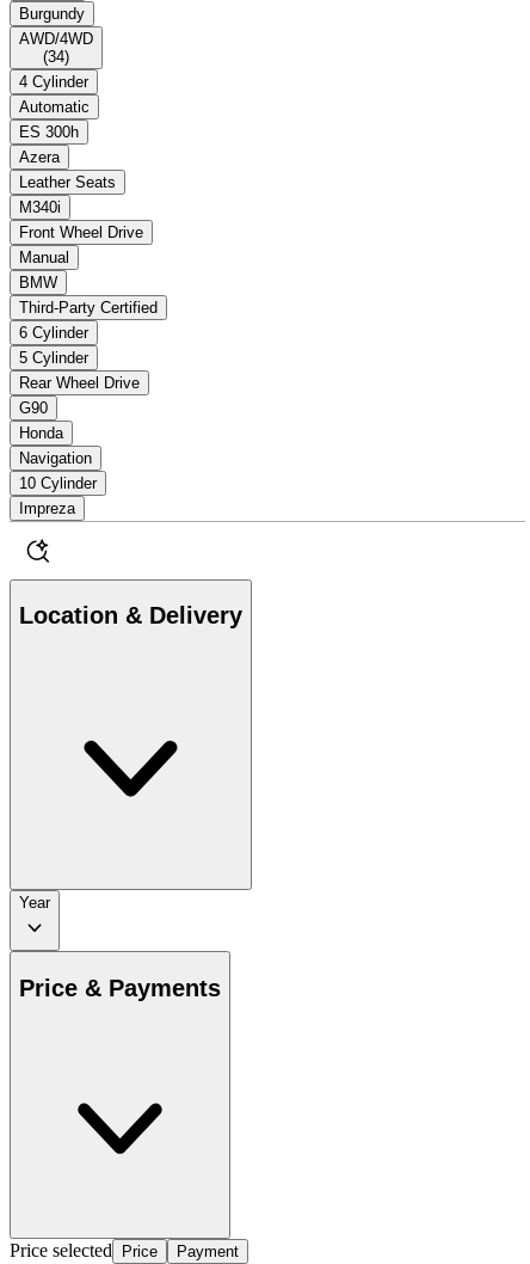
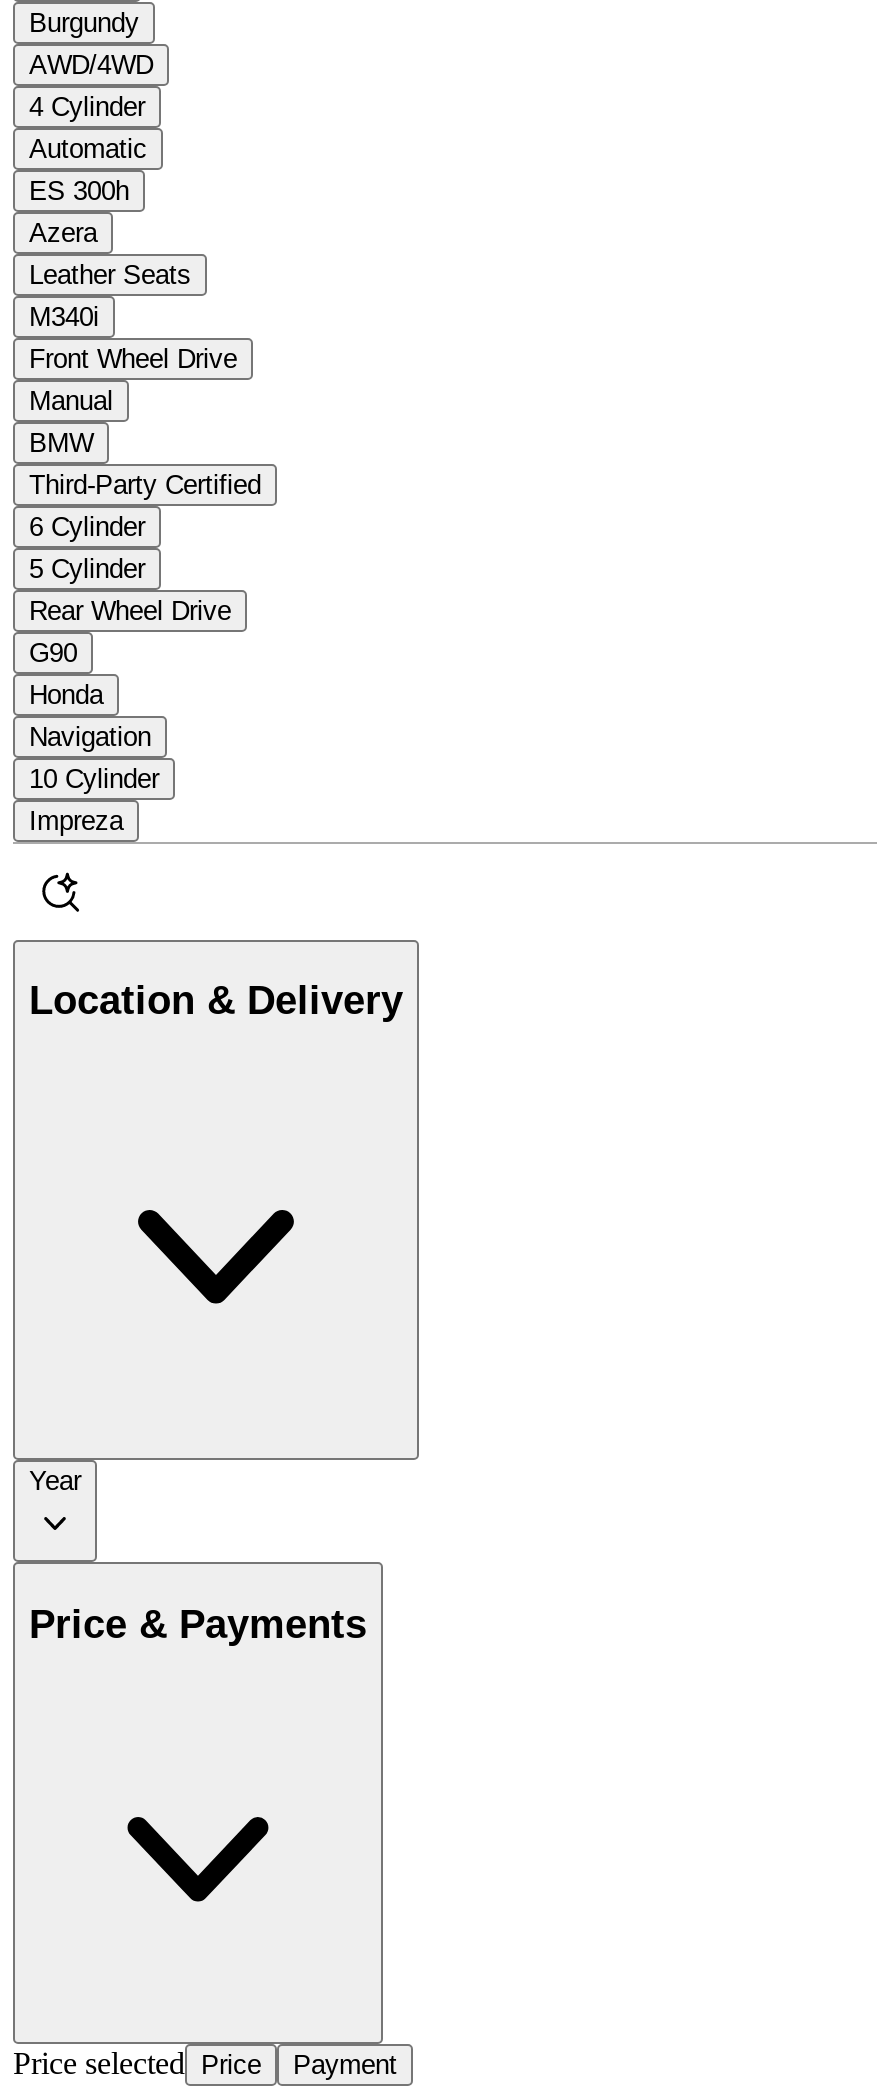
- (34)
